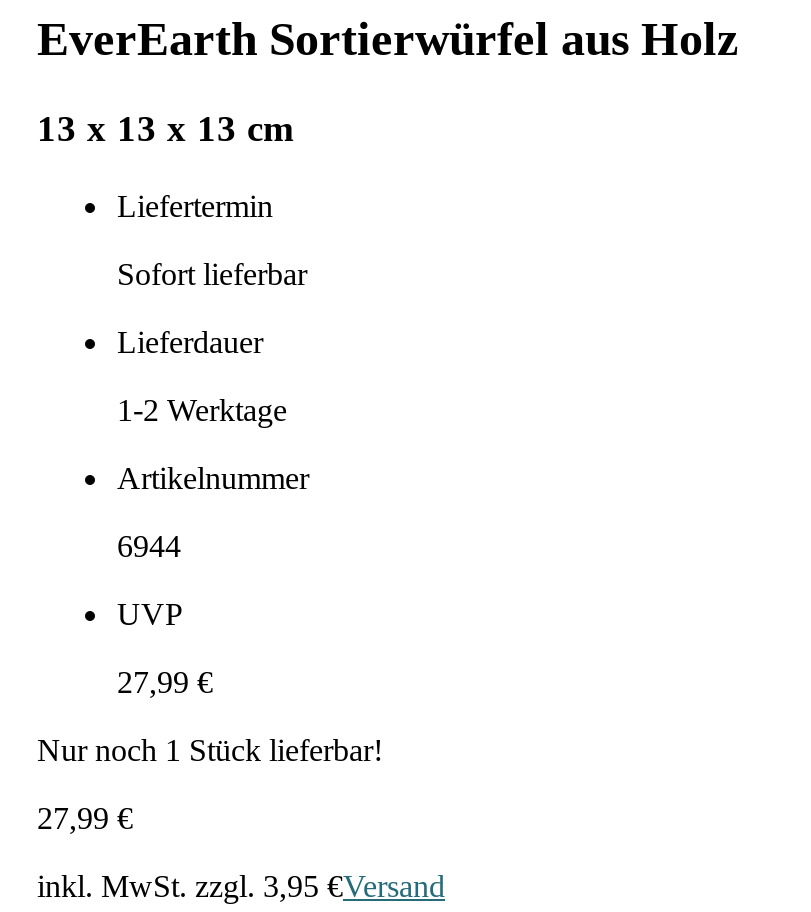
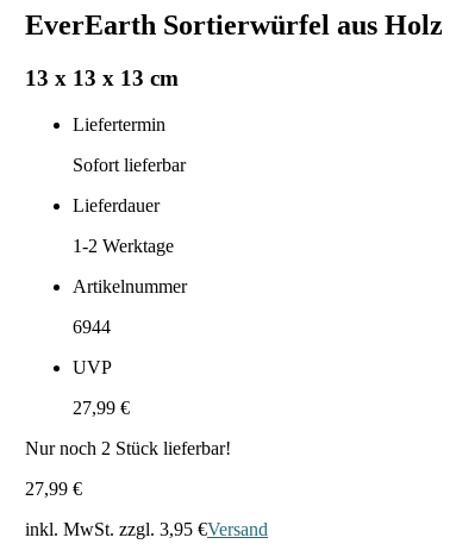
- Nur noch 1 Stück lieferbar!
+ Nur noch 2 Stück lieferbar!
